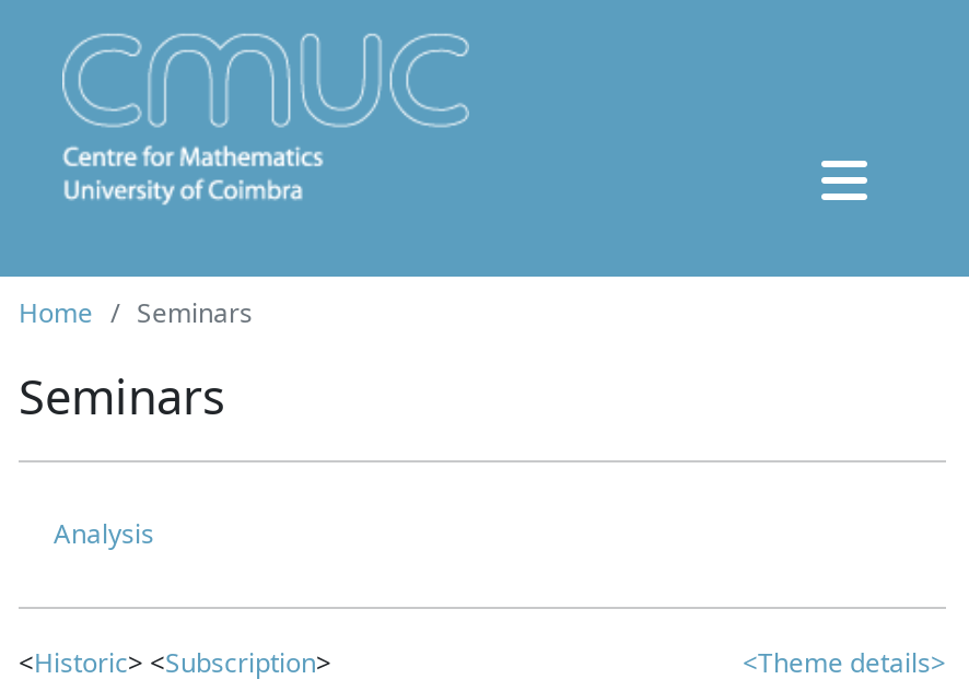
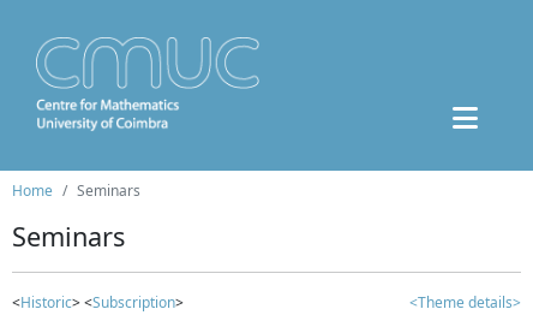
- Analysis
